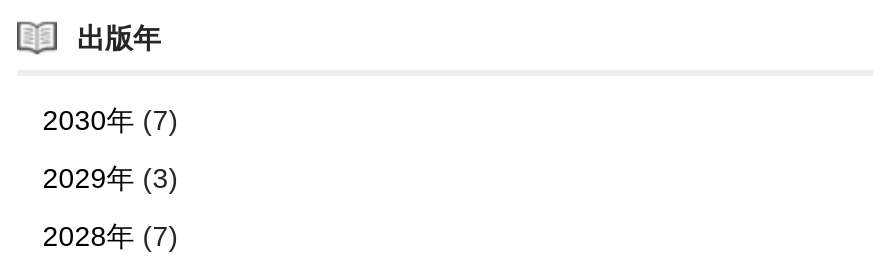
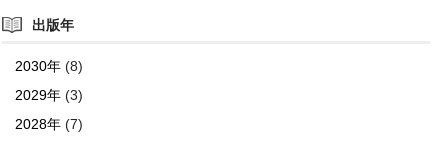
- 2030年(7)
+ 2030年(8)
